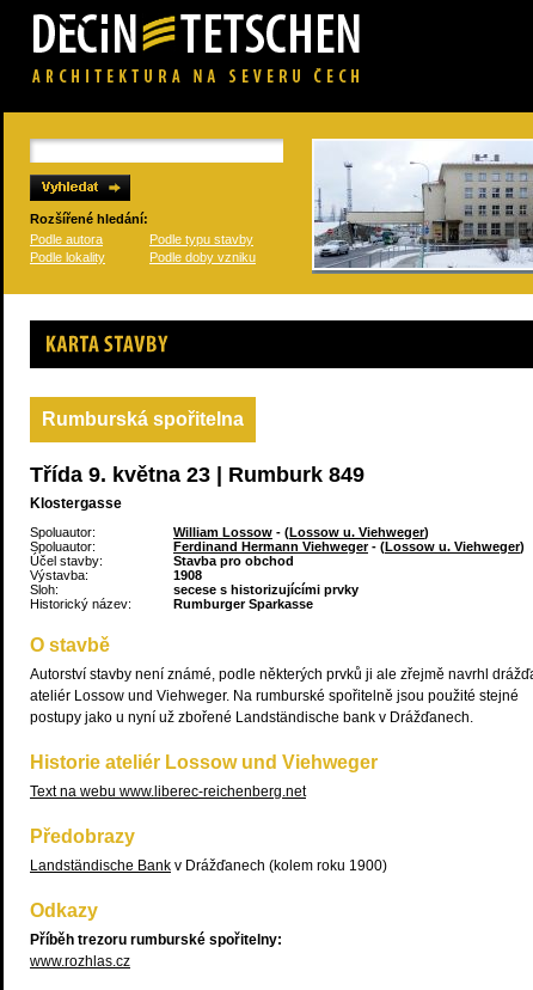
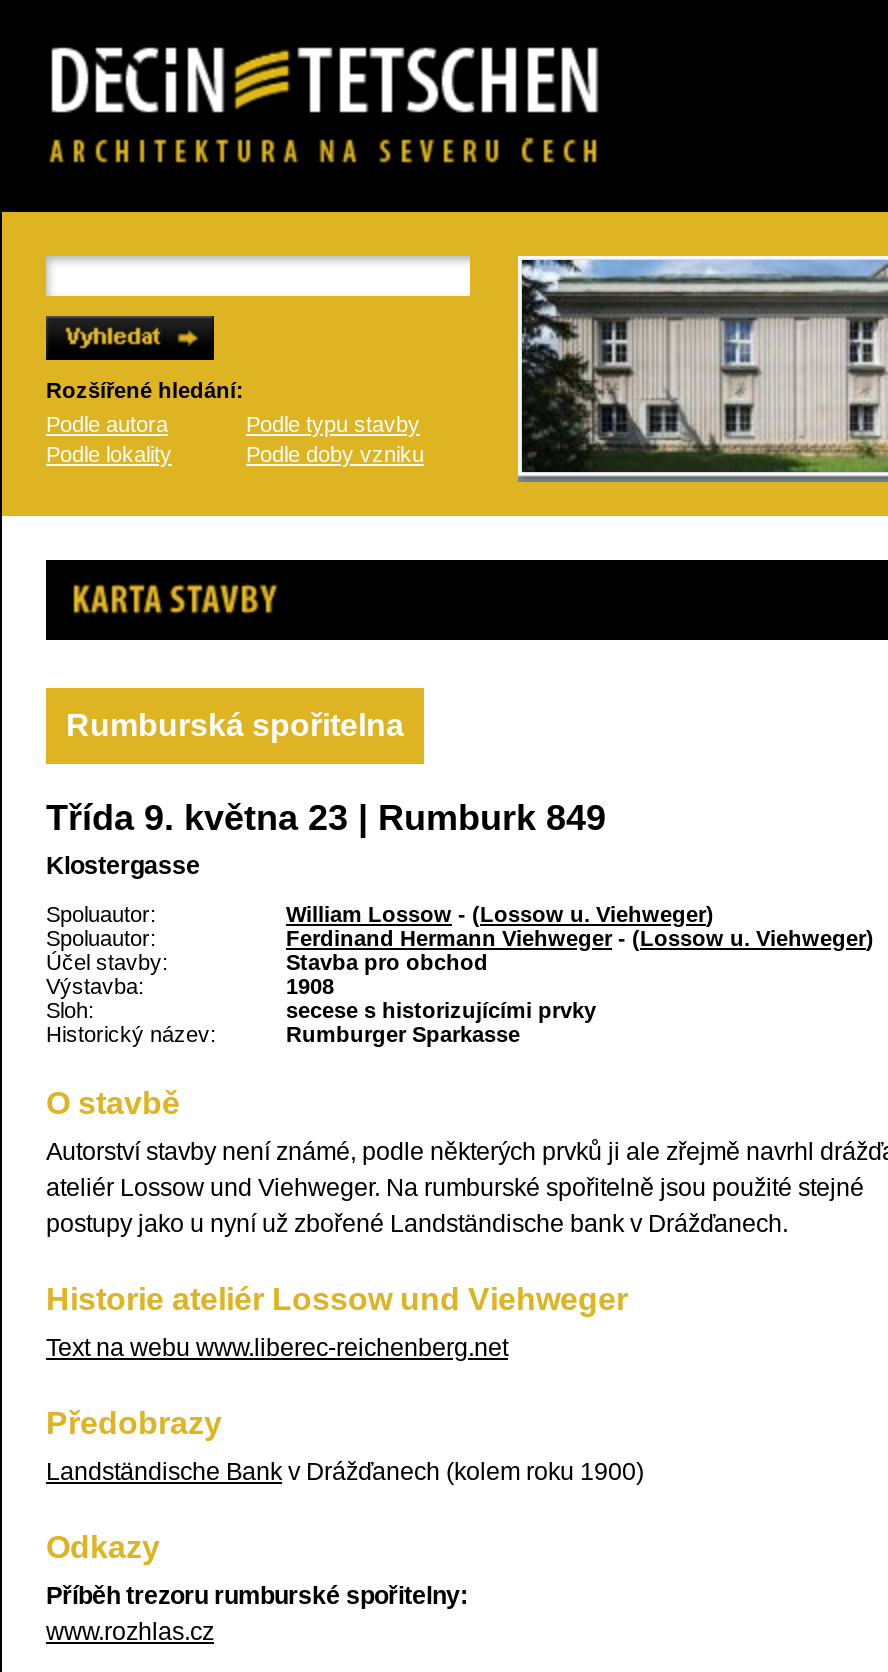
- [image]
+ [image]
